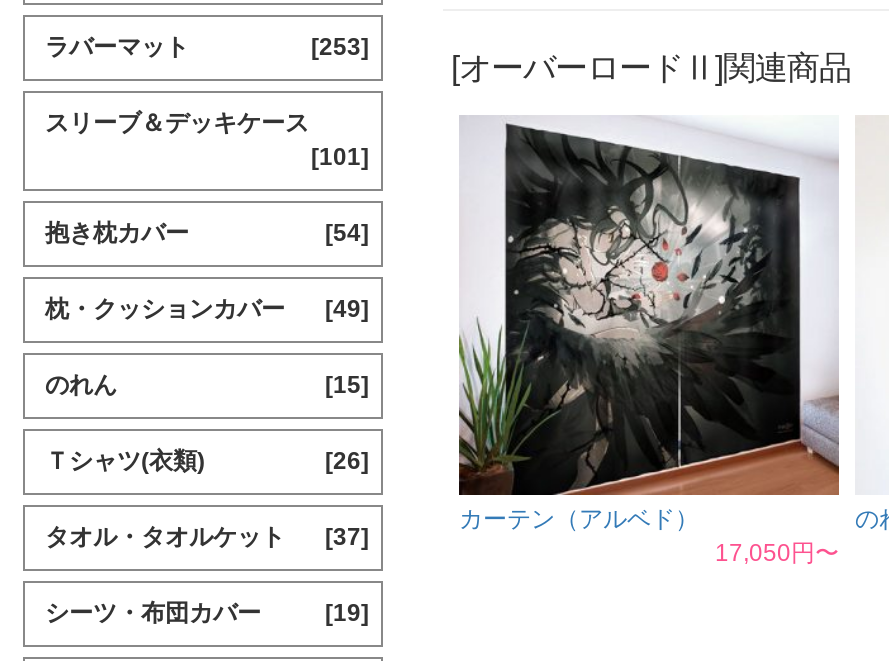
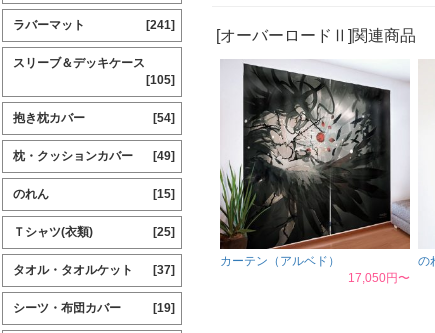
- [253]
+ [241]

- [101]
+ [105]

- [26]
+ [25]
